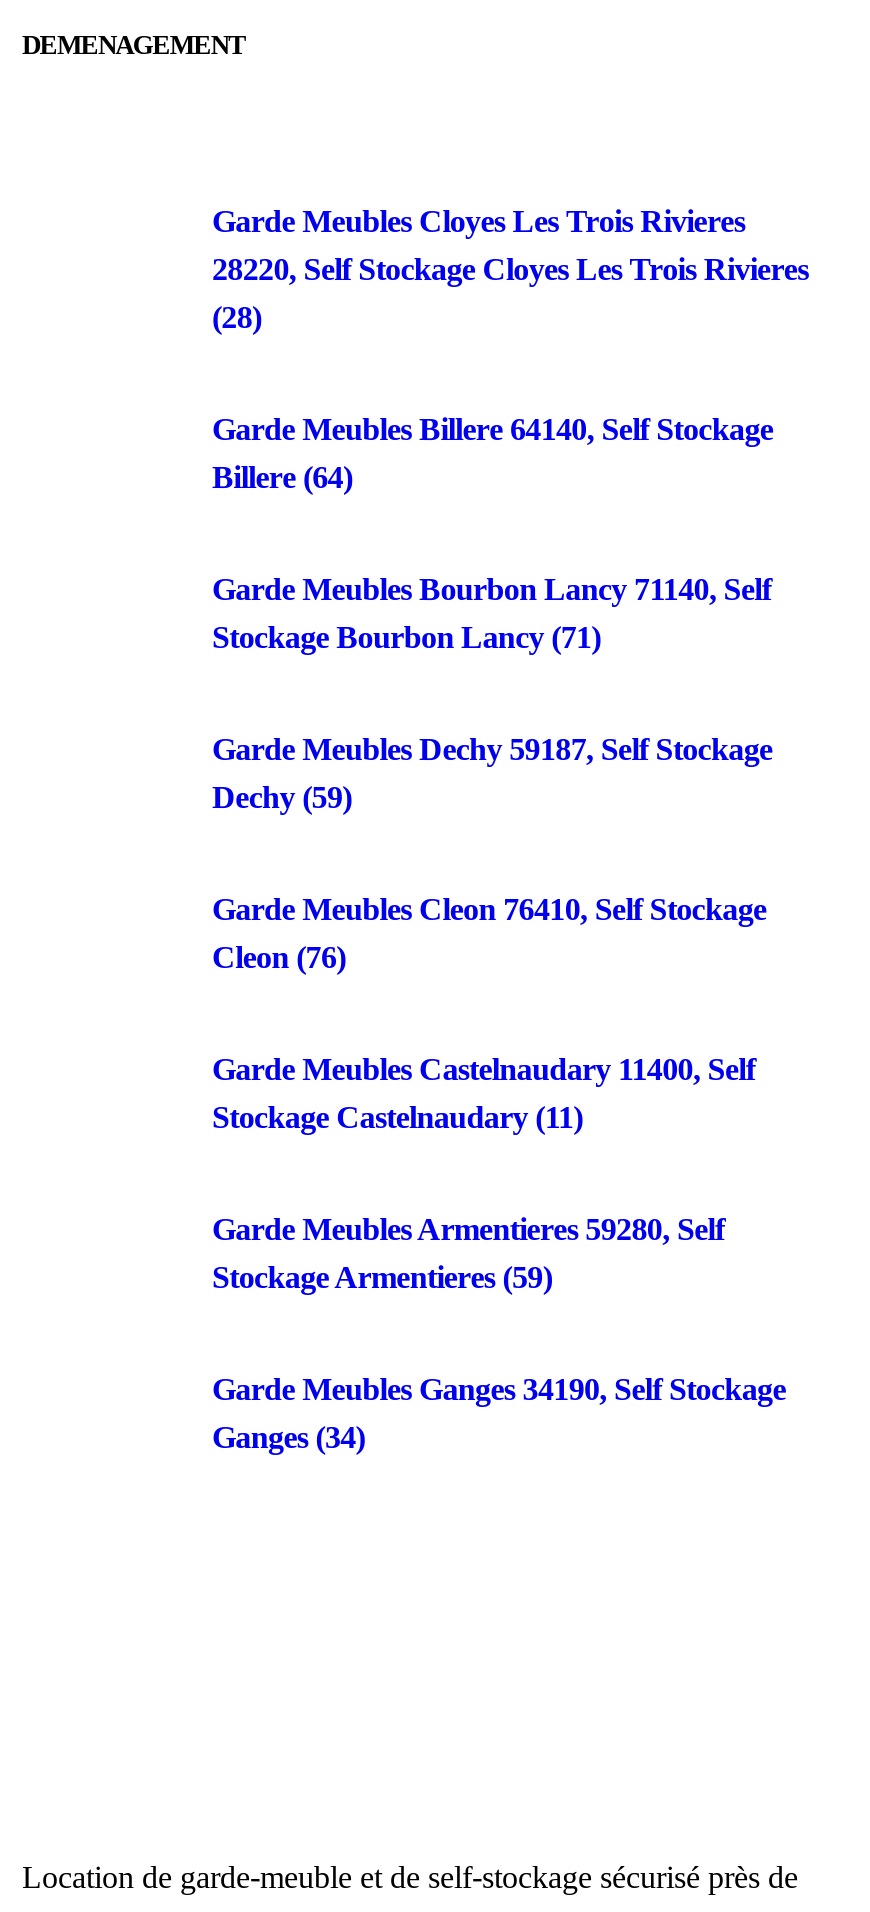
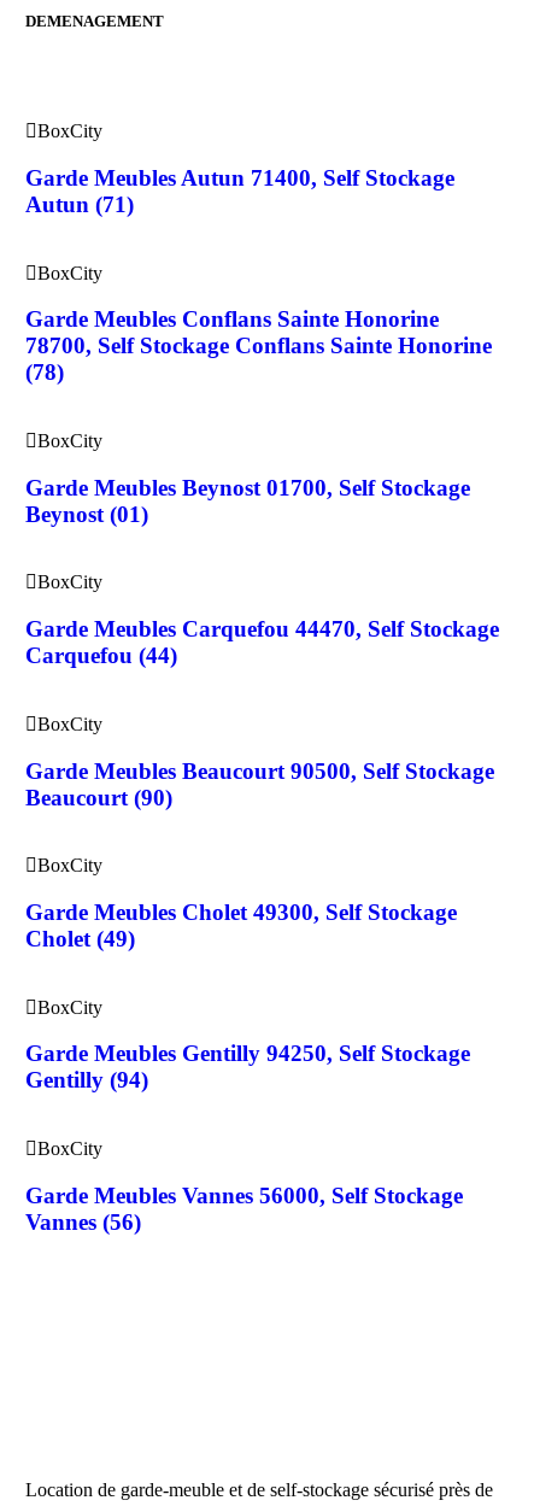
- Garde Meubles Cloyes Les Trois Rivieres
- 28220, Self Stockage Cloyes Les Trois Rivieres
- (28)
- Garde Meubles Billere 64140, Self Stockage
- Billere (64)
- Garde Meubles Bourbon Lancy 71140, Self
- Stockage Bourbon Lancy (71)
- Garde Meubles Dechy 59187, Self Stockage
- Dechy (59)
- Garde Meubles Cleon 76410, Self Stockage
- Cleon (76)
- Garde Meubles Castelnaudary 11400, Self
- Stockage Castelnaudary (11)
- Garde Meubles Armentieres 59280, Self
- Stockage Armentieres (59)
- Garde Meubles Ganges 34190, Self Stockage
- Ganges (34)
+ BoxCity
+ Garde Meubles Autun 71400, Self Stockage
+ Autun (71)
+ BoxCity
+ Garde Meubles Conflans Sainte Honorine
+ 78700, Self Stockage Conflans Sainte Honorine
+ (78)
+ BoxCity
+ Garde Meubles Beynost 01700, Self Stockage
+ Beynost (01)
+ BoxCity
+ Garde Meubles Carquefou 44470, Self Stockage
+ Carquefou (44)
+ BoxCity
+ Garde Meubles Beaucourt 90500, Self Stockage
+ Beaucourt (90)
+ BoxCity
+ Garde Meubles Cholet 49300, Self Stockage
+ Cholet (49)
+ BoxCity
+ Garde Meubles Gentilly 94250, Self Stockage
+ Gentilly (94)
+ BoxCity
+ Garde Meubles Vannes 56000, Self Stockage
+ Vannes (56)
